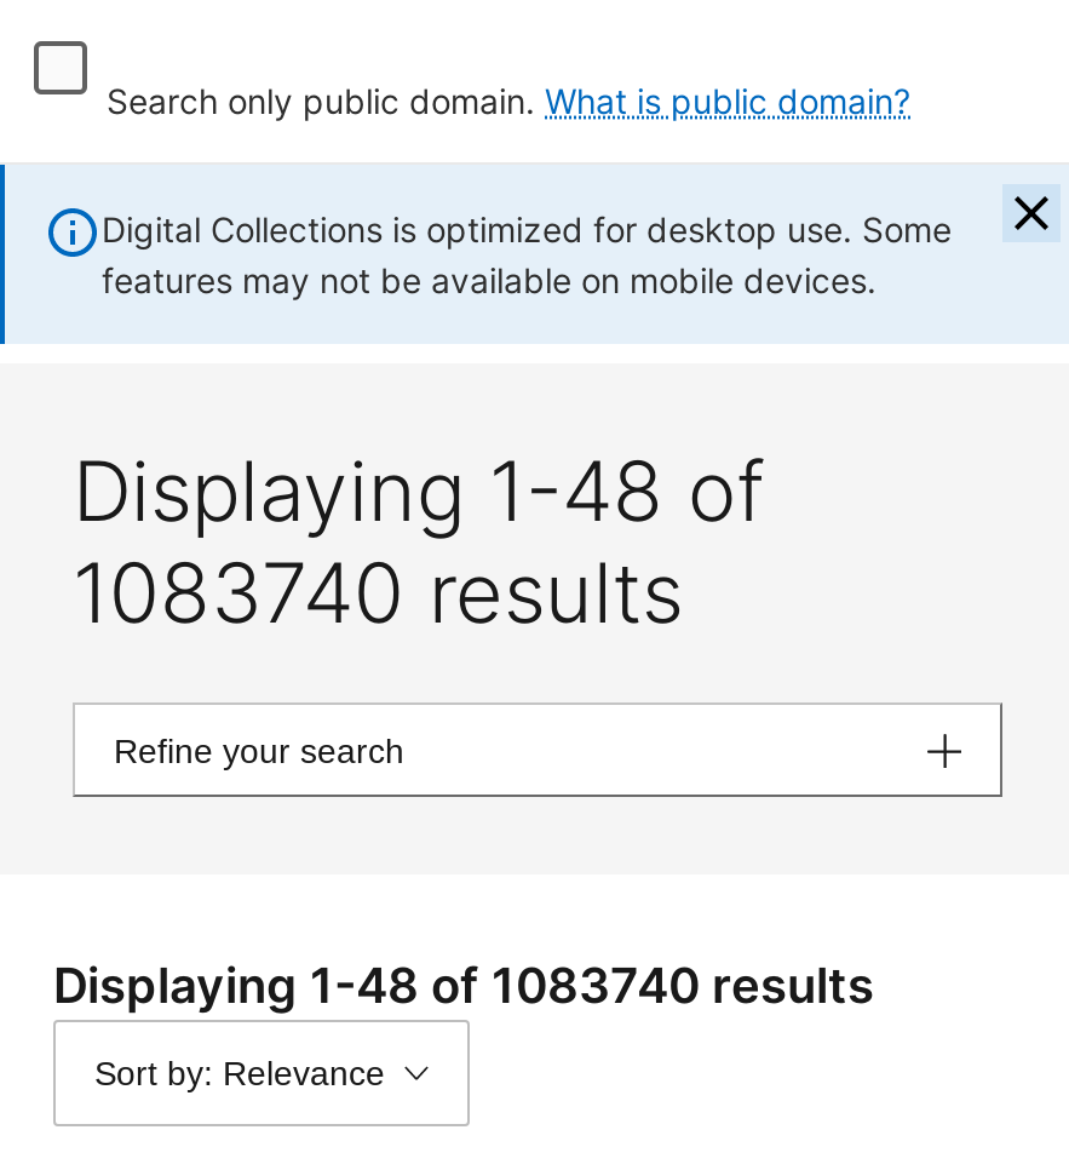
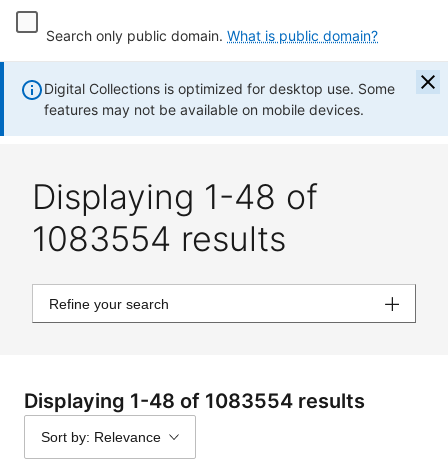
- 1083740 results
+ 1083554 results

- Displaying 1-48 of 1083740 results
+ Displaying 1-48 of 1083554 results
